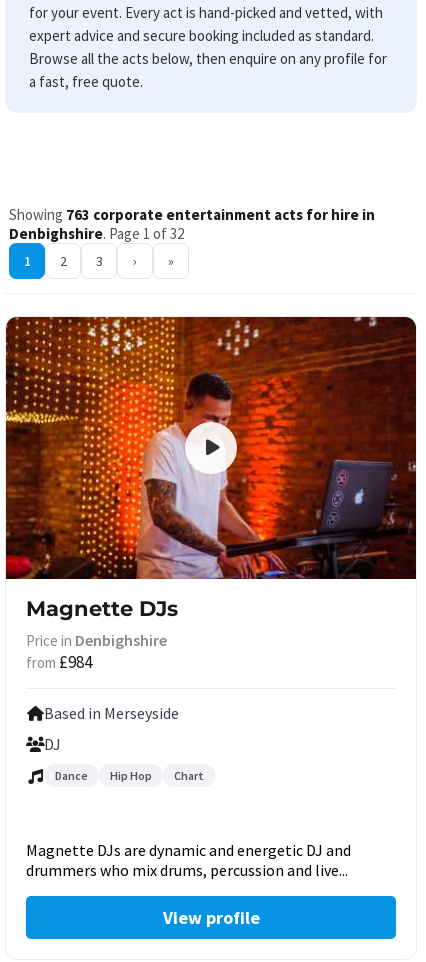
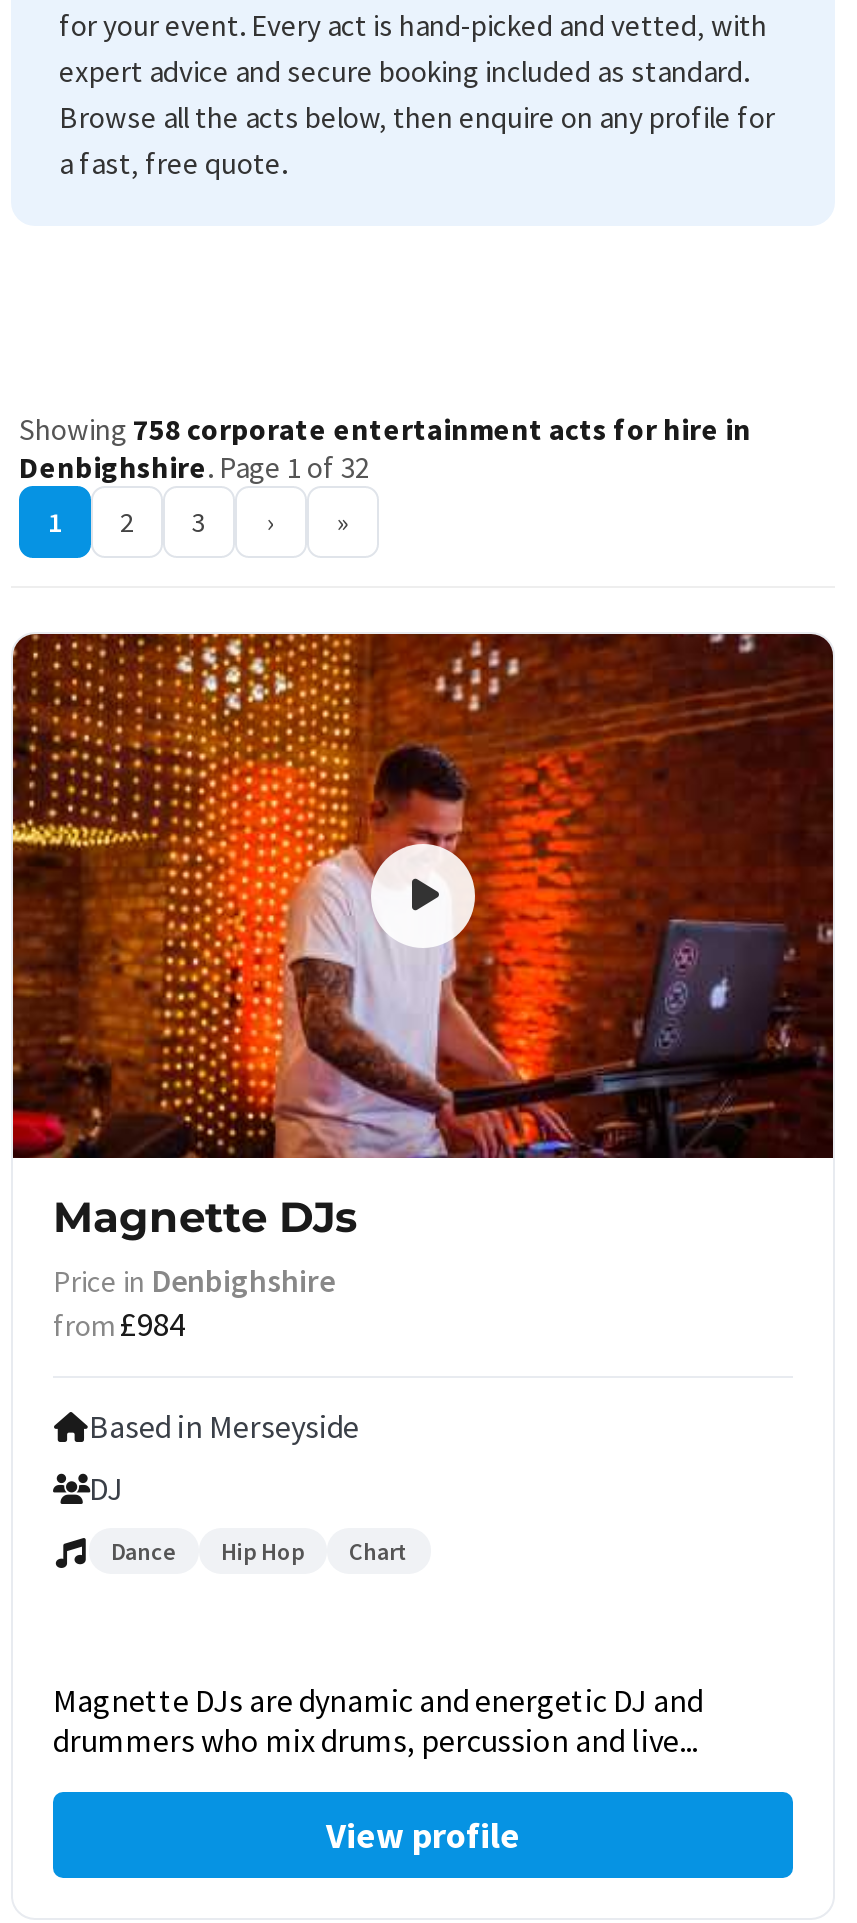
- Showing 763 corporate entertainment acts for hire in
+ Showing 758 corporate entertainment acts for hire in
